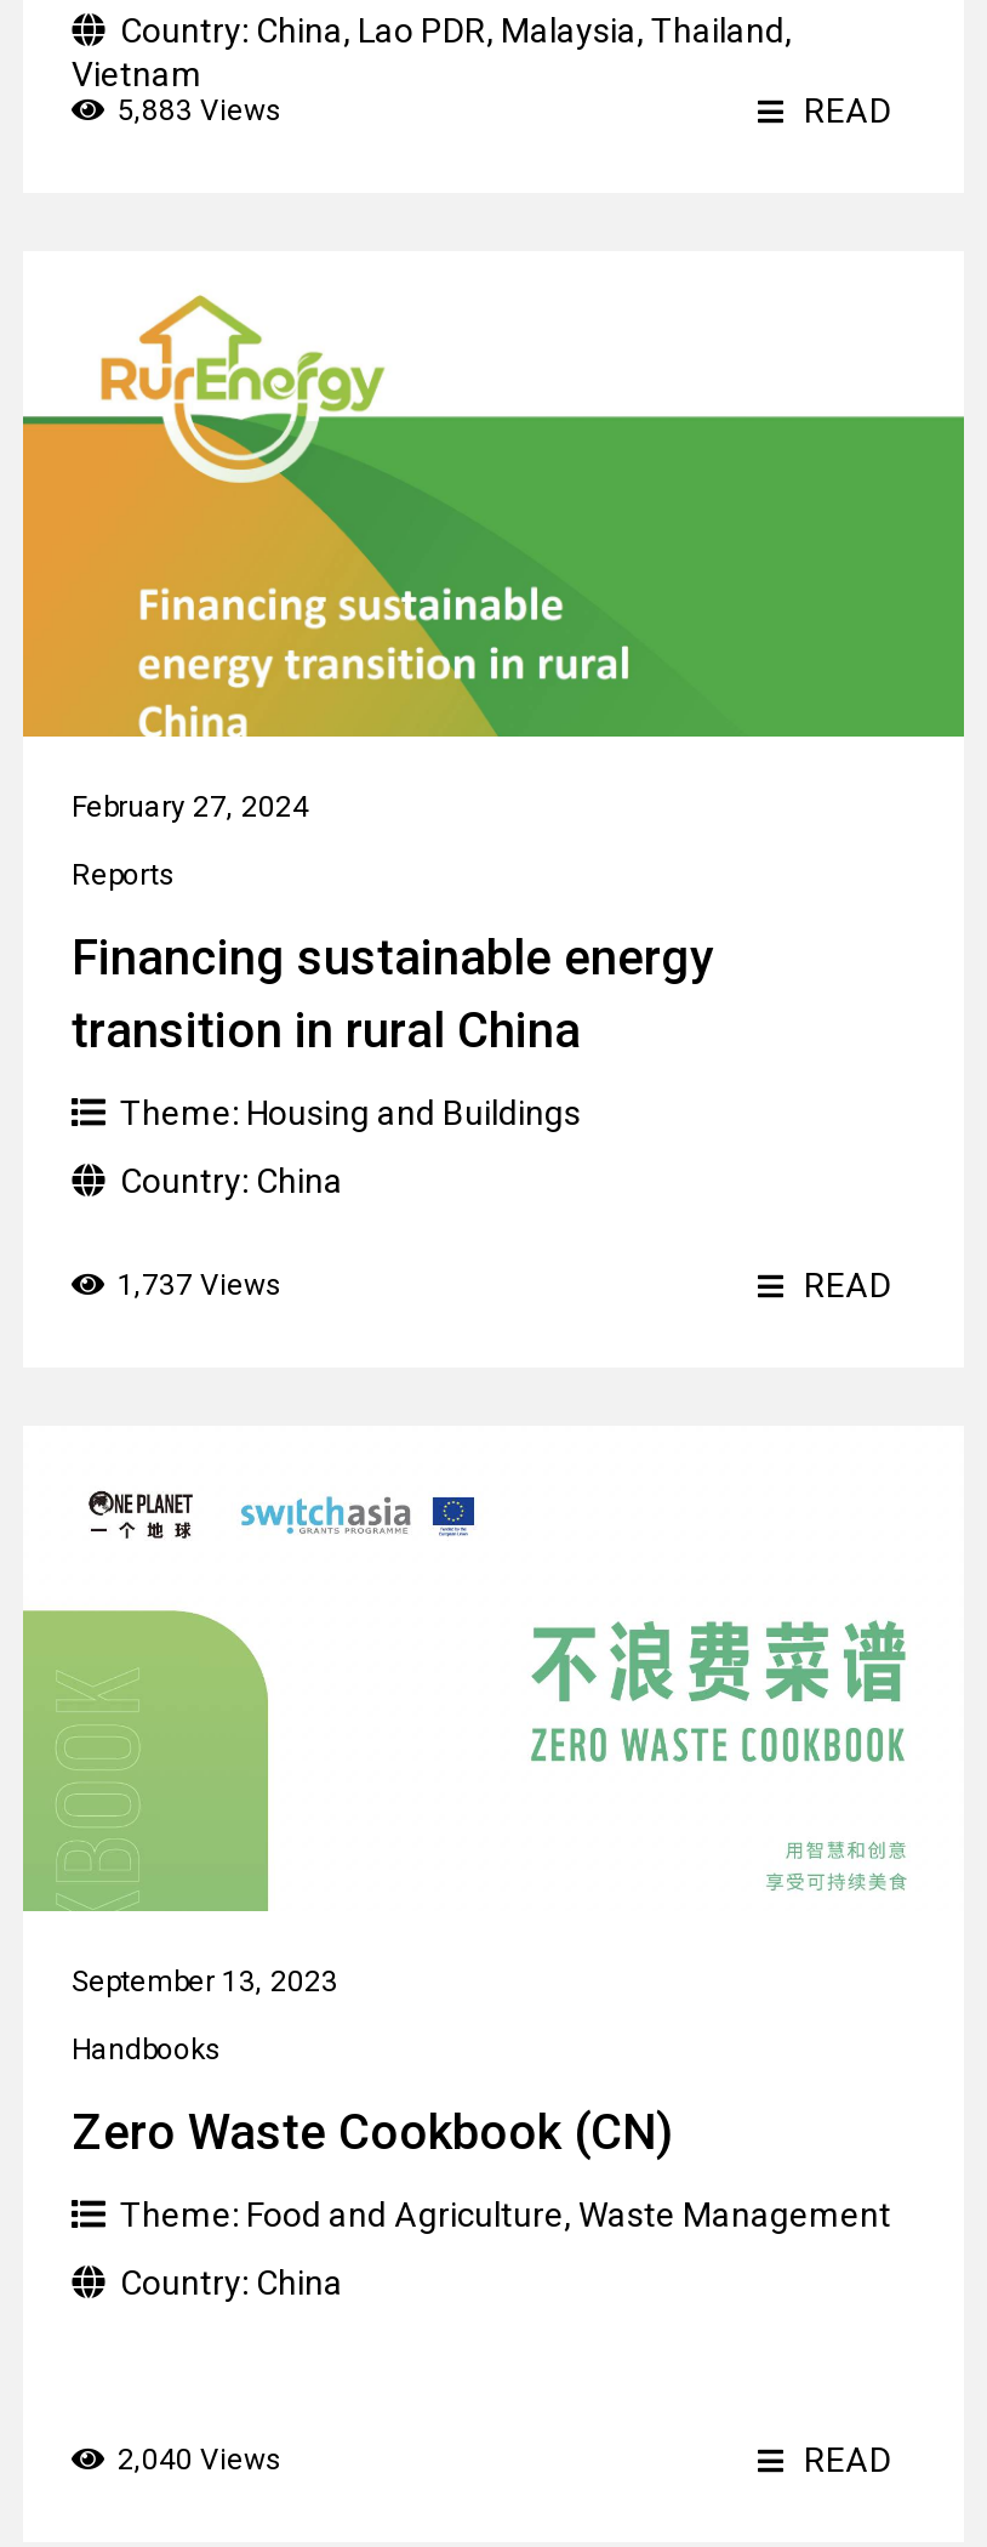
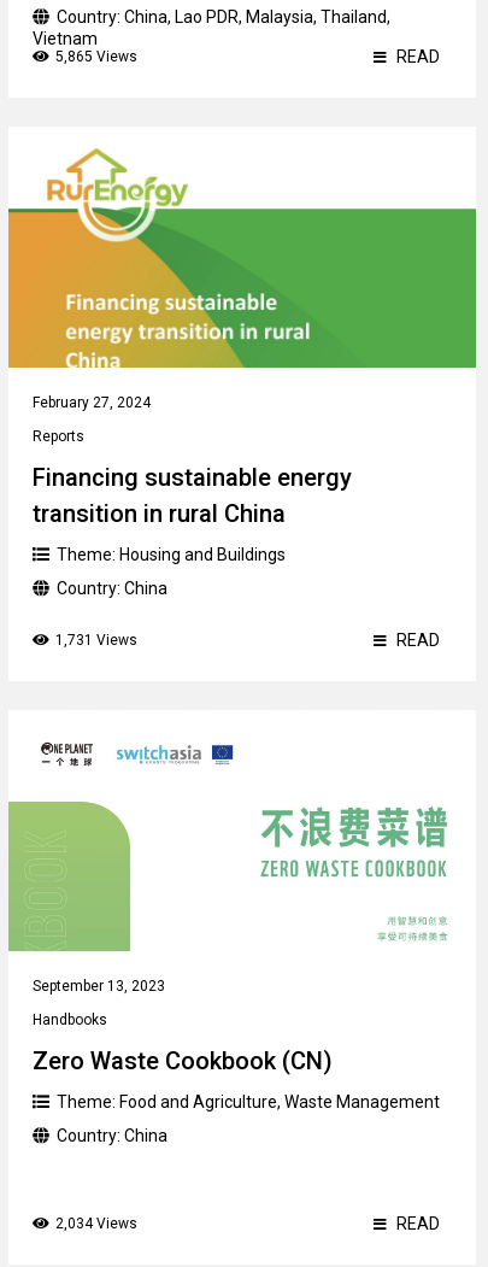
- 5,883 Views
+ 5,865 Views

- 1,737 Views
+ 1,731 Views

- 2,040 Views
+ 2,034 Views
